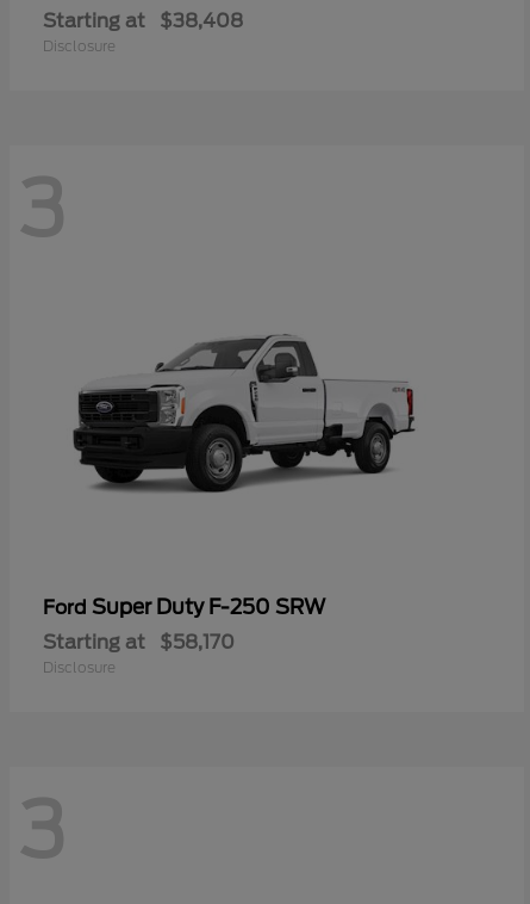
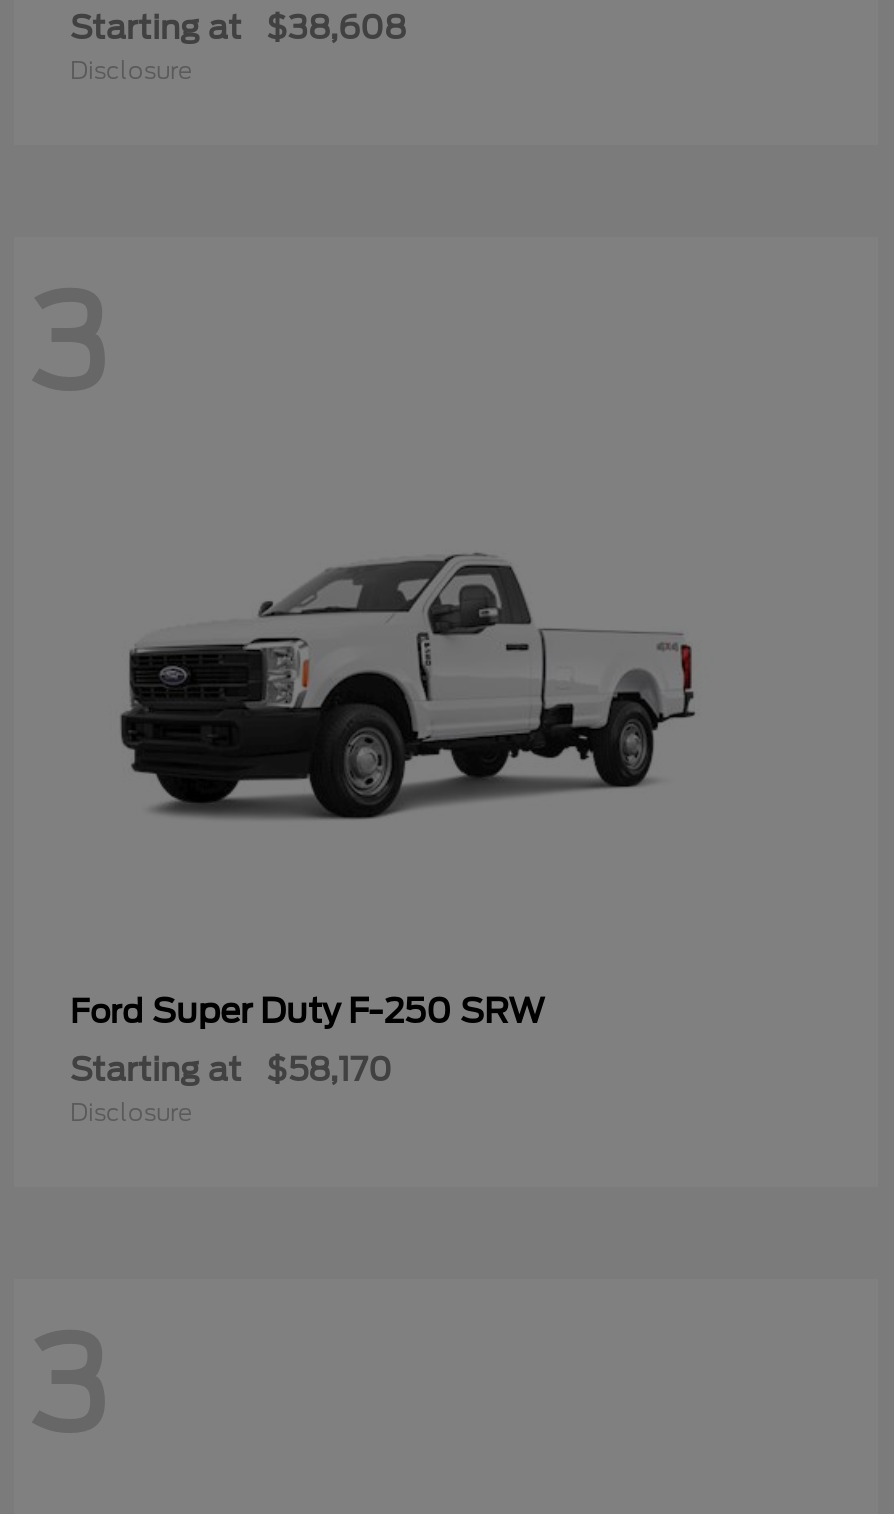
- Starting at $38,408
+ Starting at $38,608
